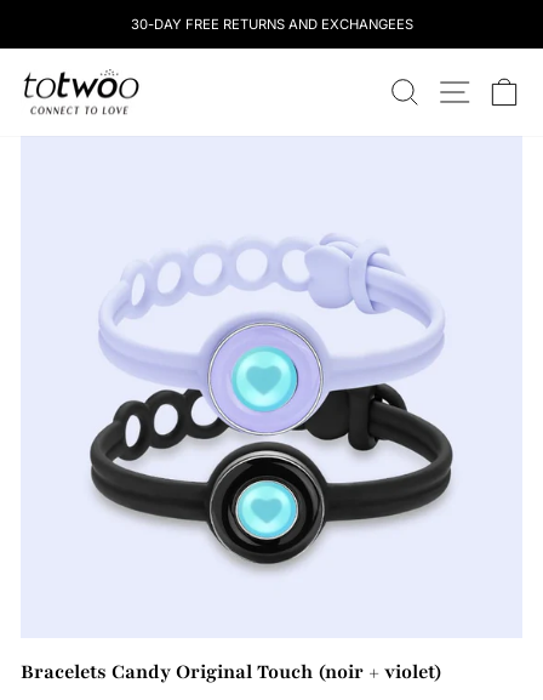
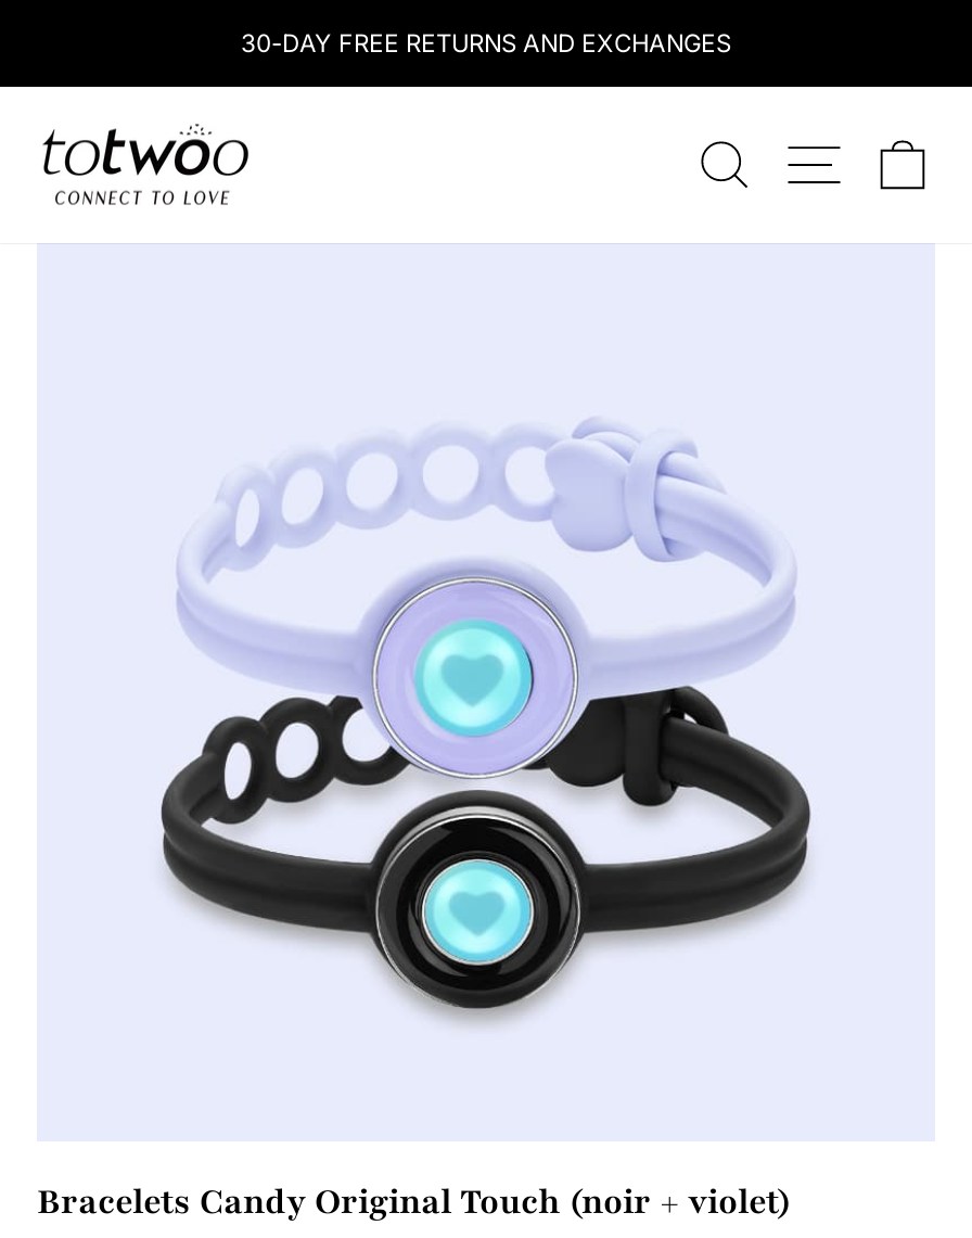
- 30-DAY FREE RETURNS AND EXCHANGEES
+ 30-DAY FREE RETURNS AND EXCHANGES
